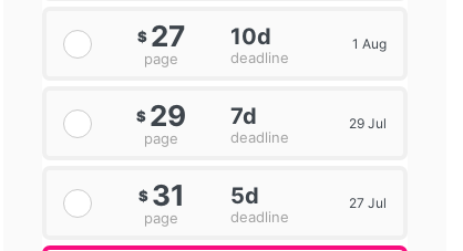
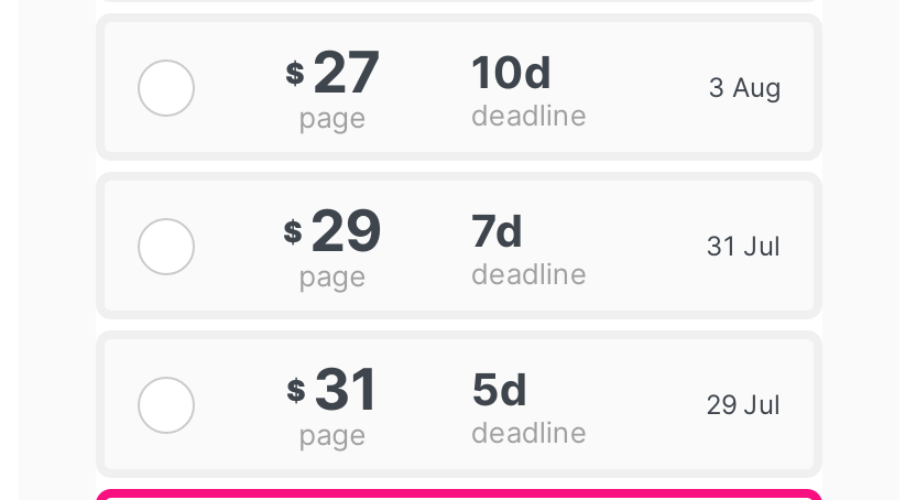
- 1 Aug
+ 3 Aug

- 29 Jul
+ 31 Jul

- 27 Jul
+ 29 Jul
